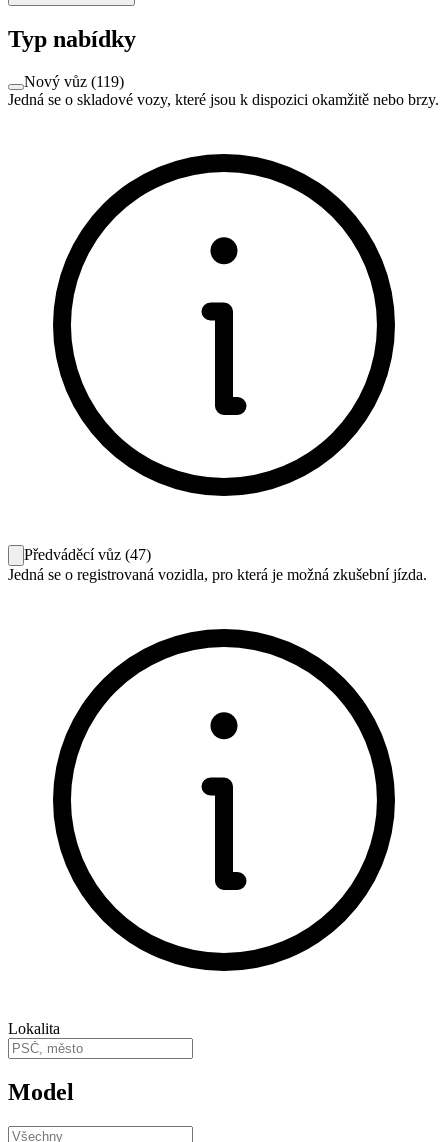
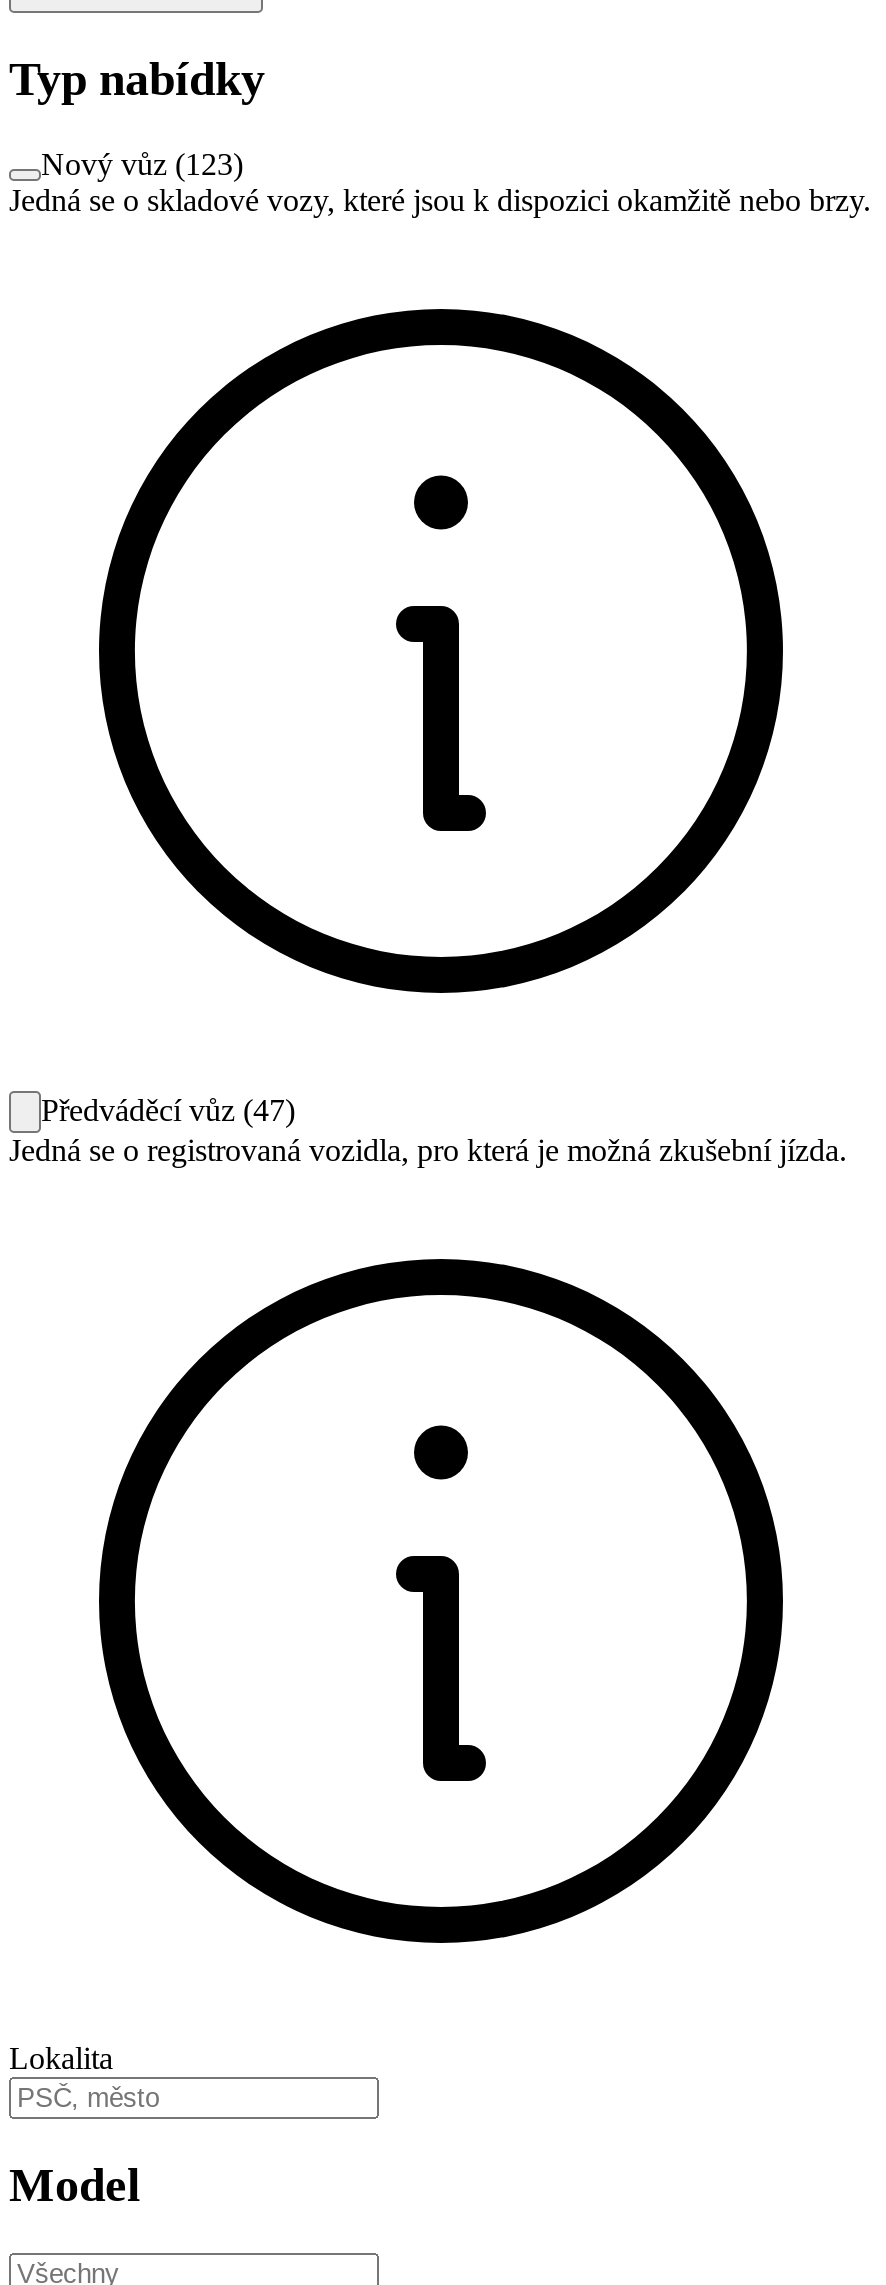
- Nový vůz (119)
+ Nový vůz (123)
